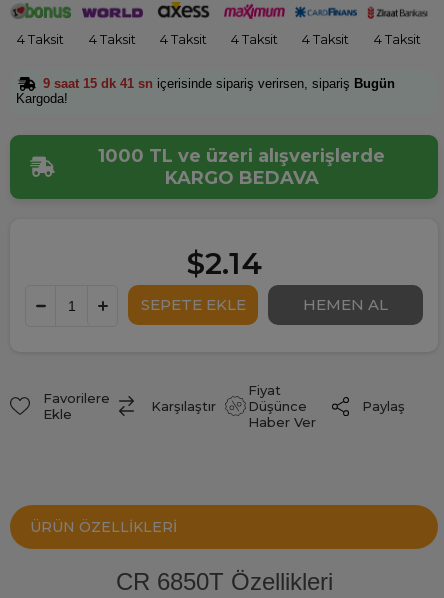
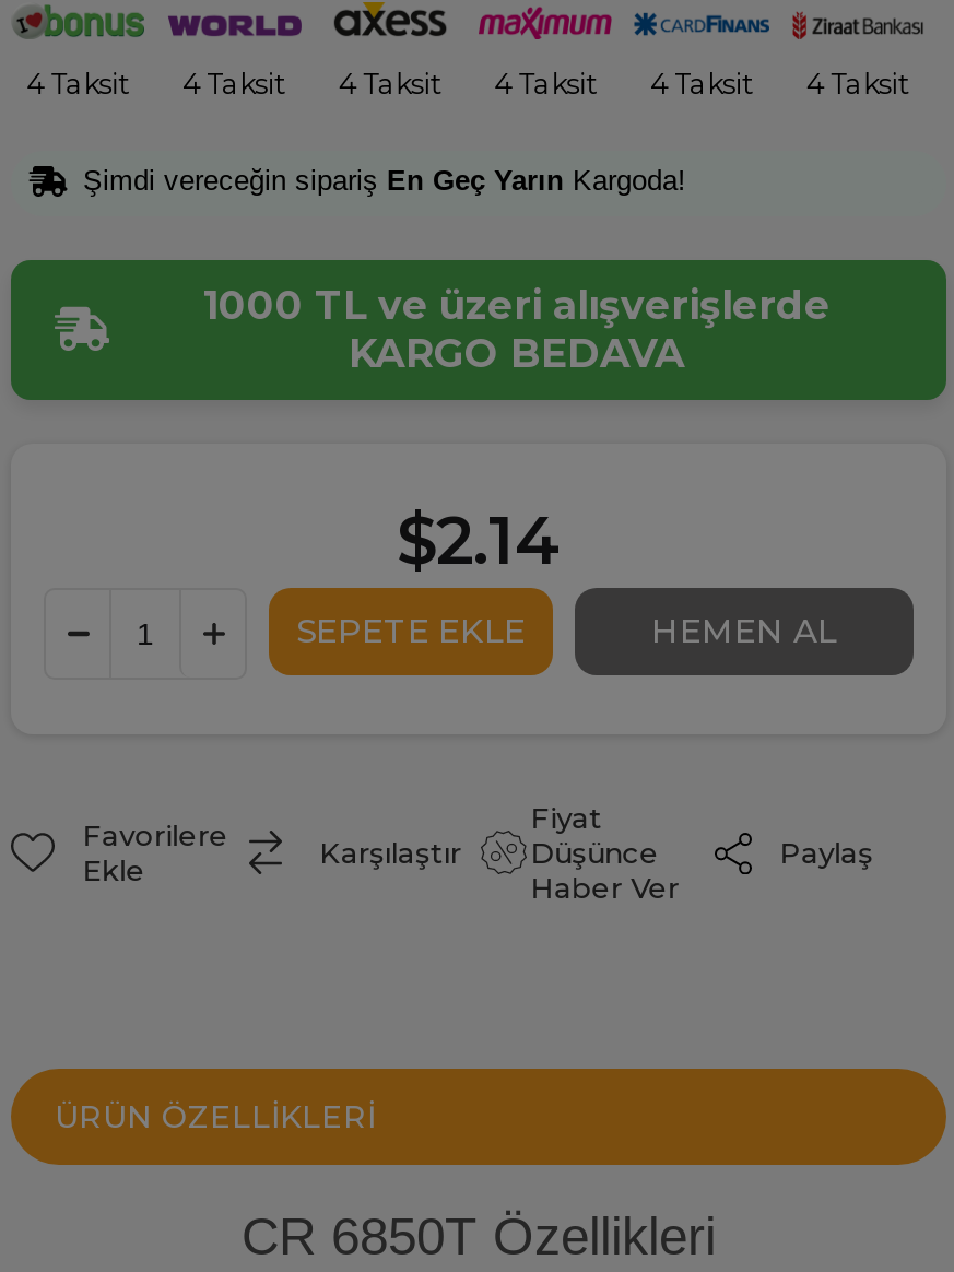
- 9 saat 15 dk 41 sn içerisinde sipariş verirsen, sipariş Bugün
- Kargoda!
+ Şimdi vereceğin sipariş En Geç Yarın Kargoda!
